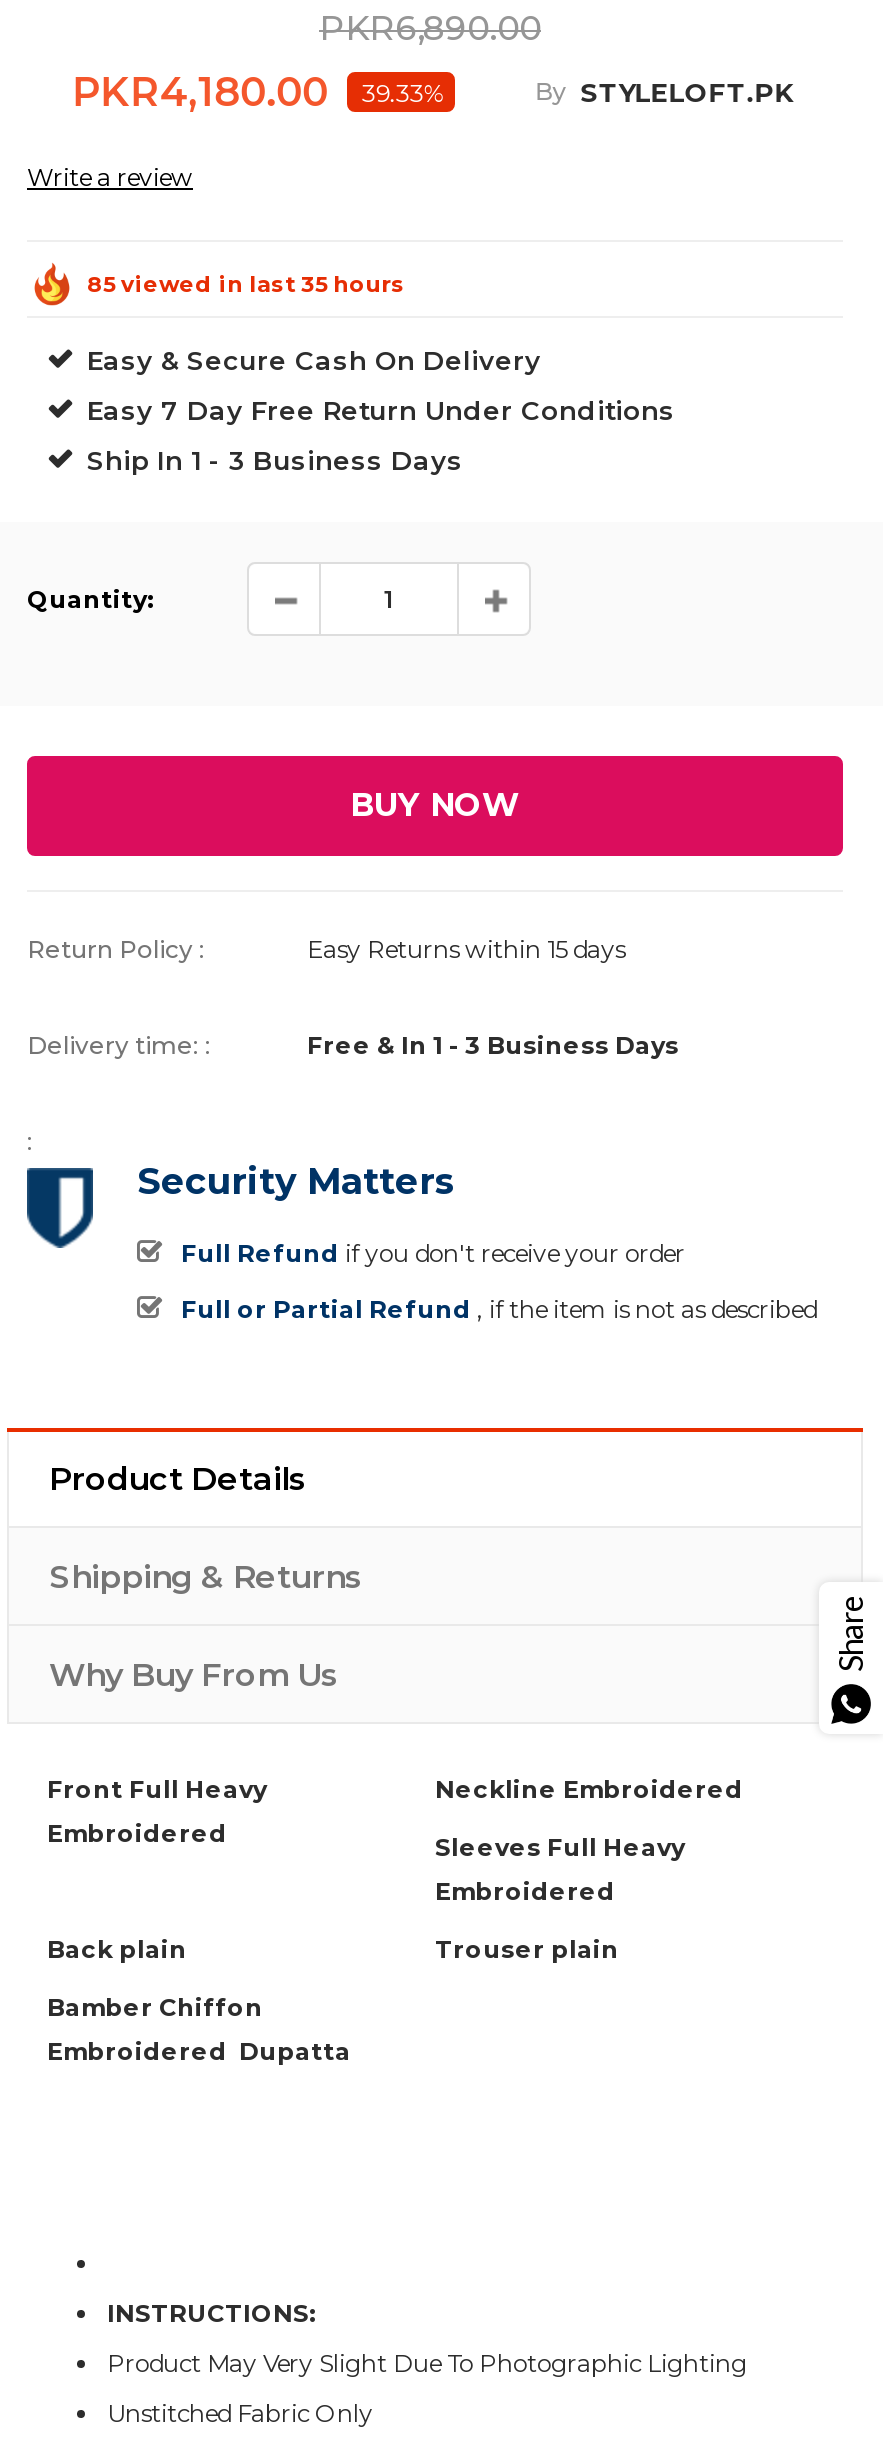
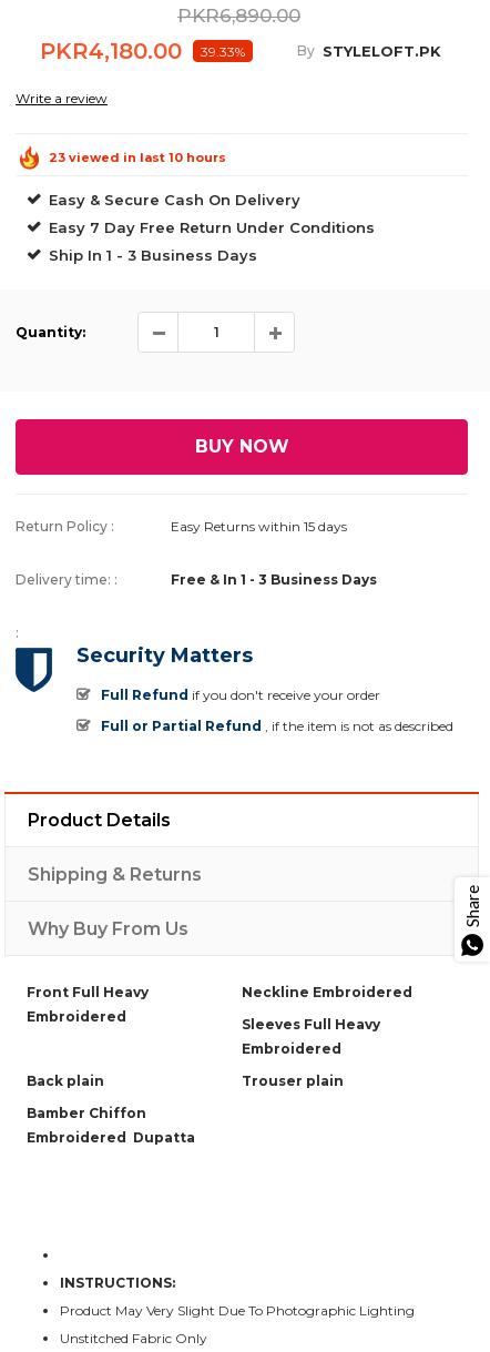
- 85 viewed in last 35 hours
+ 23 viewed in last 10 hours
